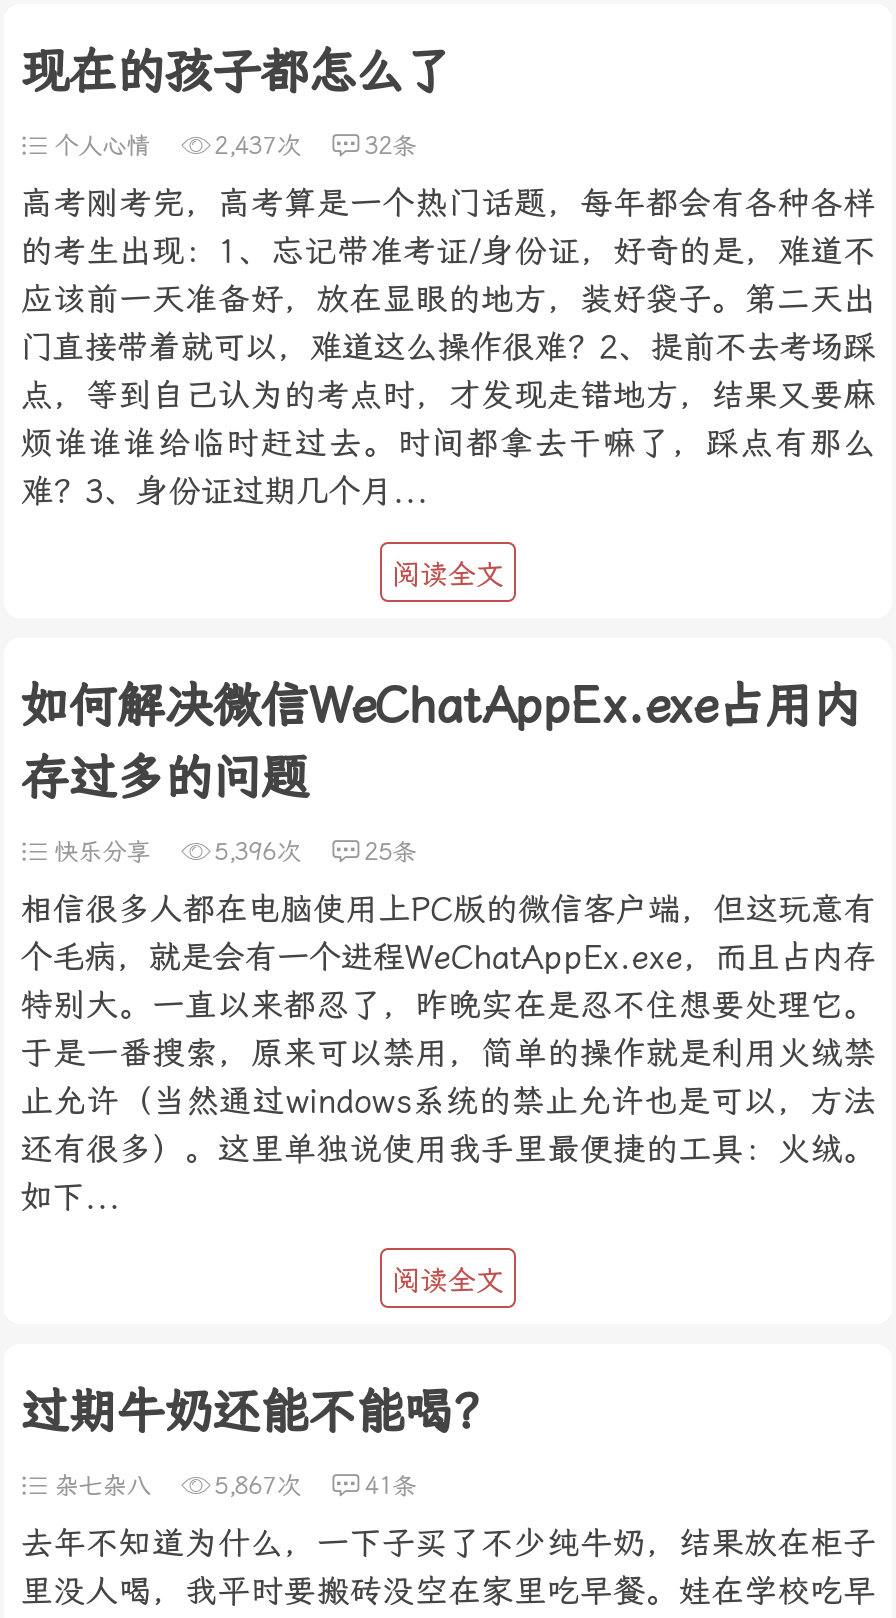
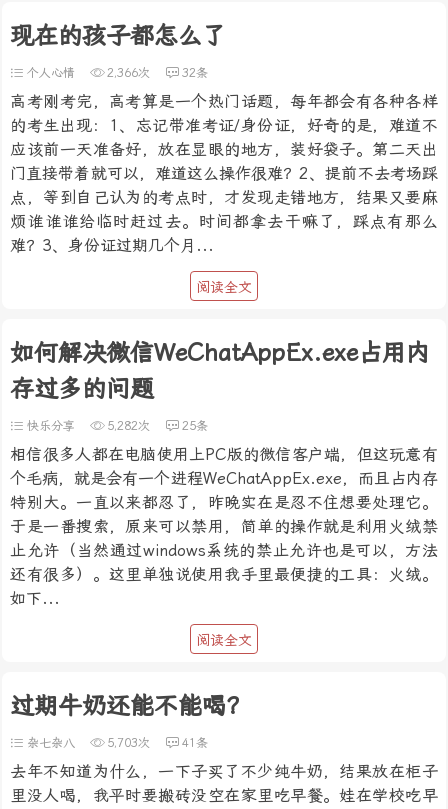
- 2,437次
+ 2,366次

- 5,396次
+ 5,282次

- 5,867次
+ 5,703次
